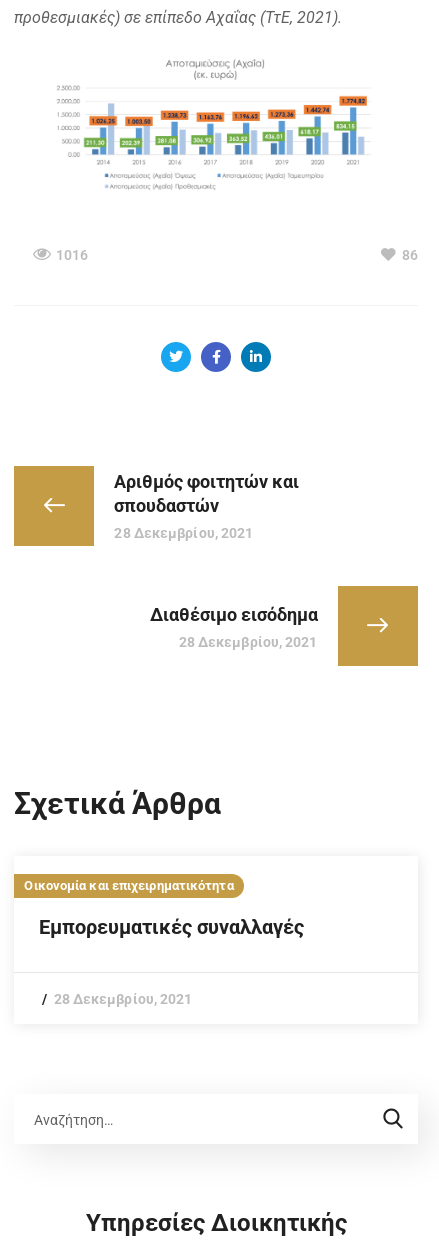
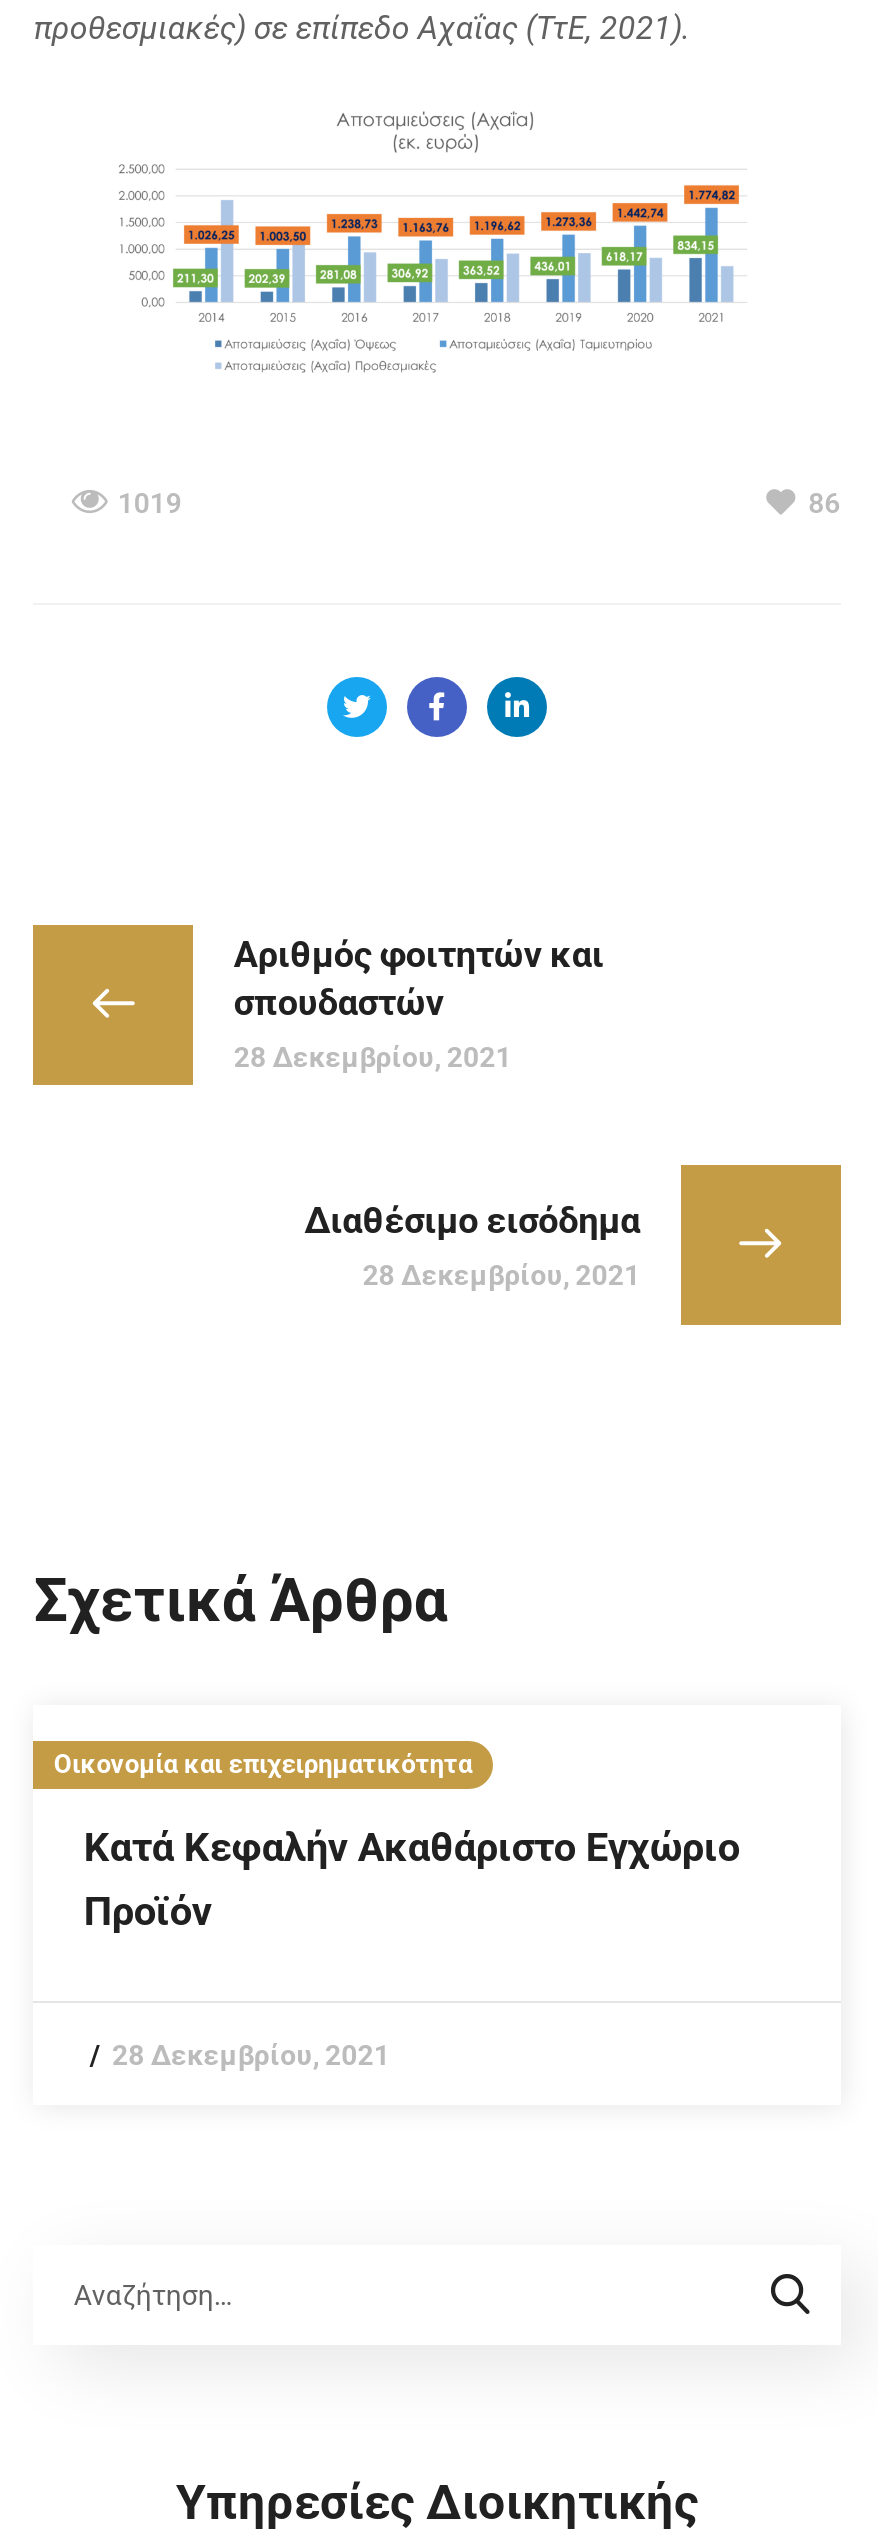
- 1016
+ 1019

- Εμπορευματικές συναλλαγές
+ Κατά Κεφαλήν Ακαθάριστο Εγχώριο
+ Προϊόν
